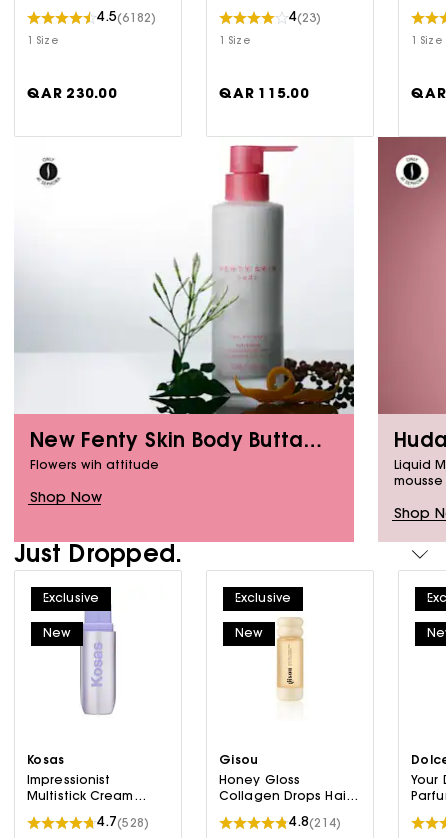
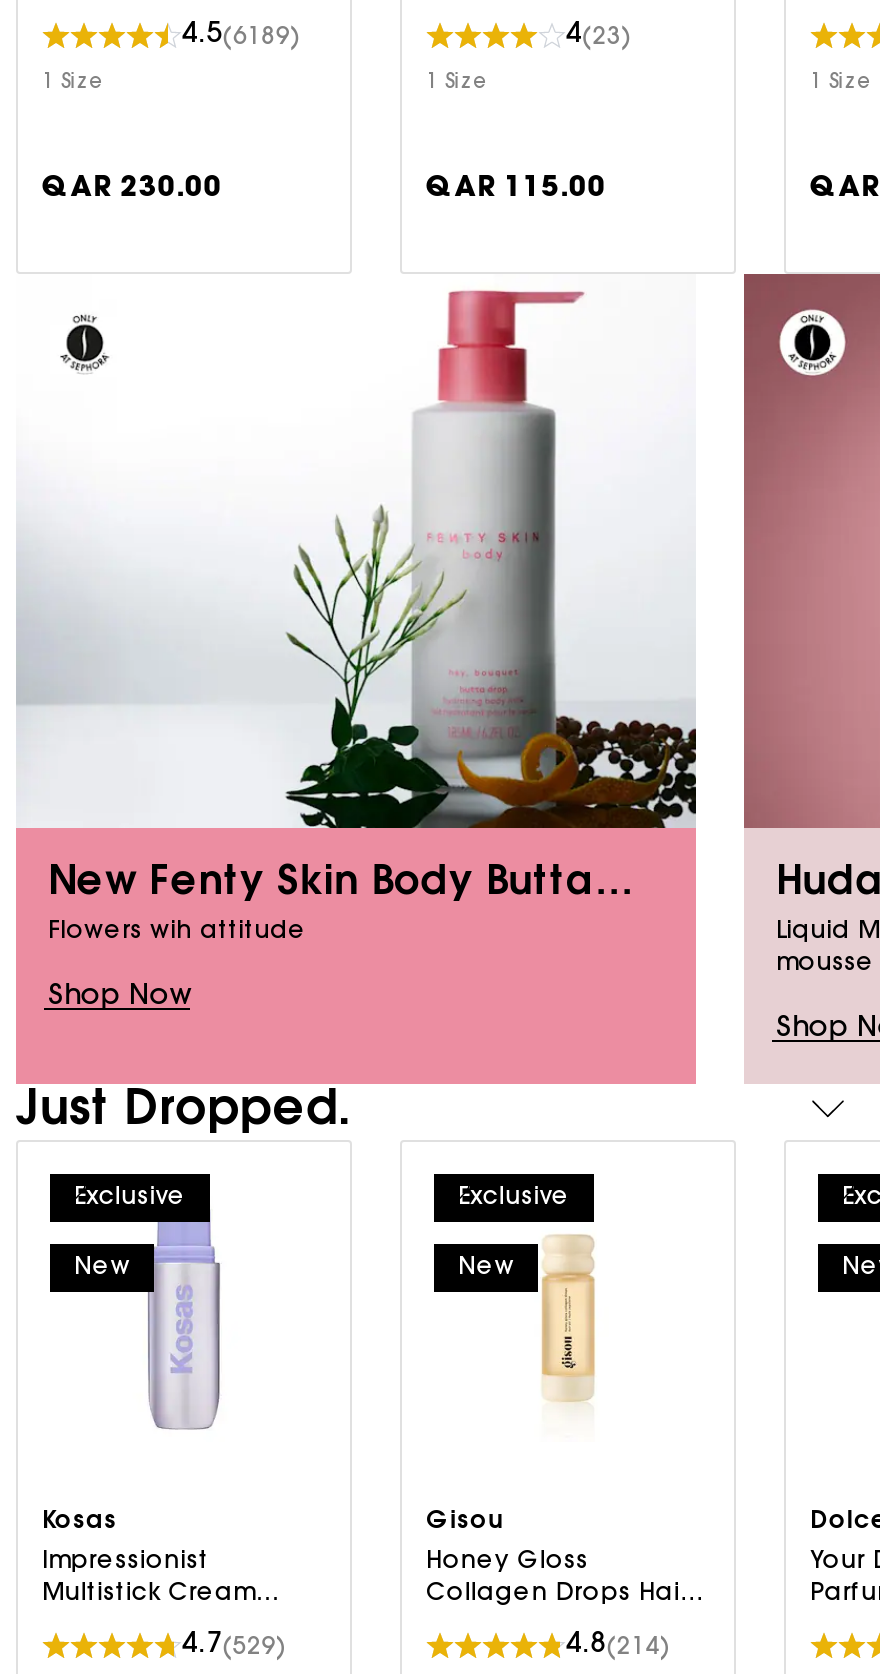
- 4.5(6182)
+ 4.5(6189)

- 4.7(528)
+ 4.7(529)
